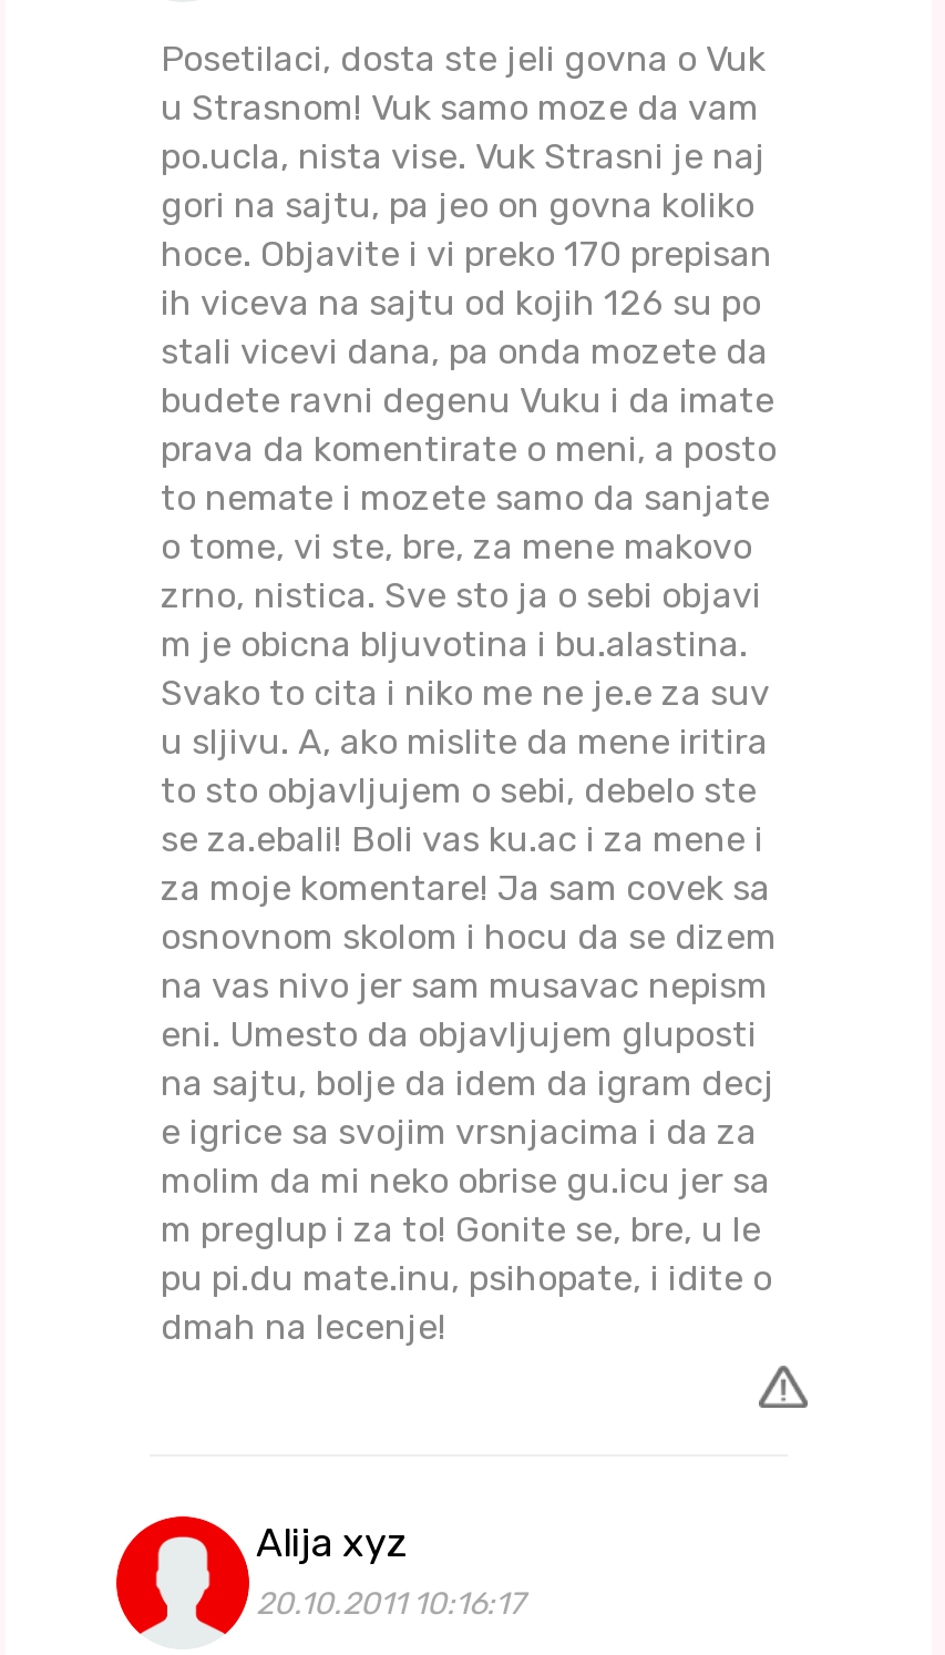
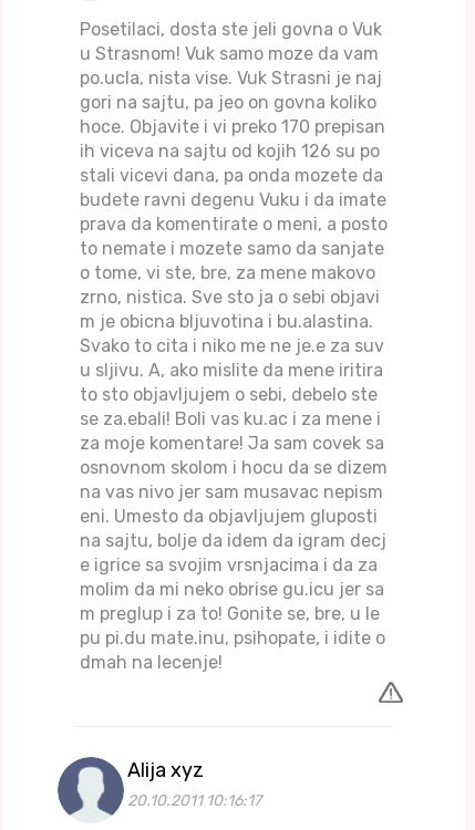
- [image]
+ [image]
